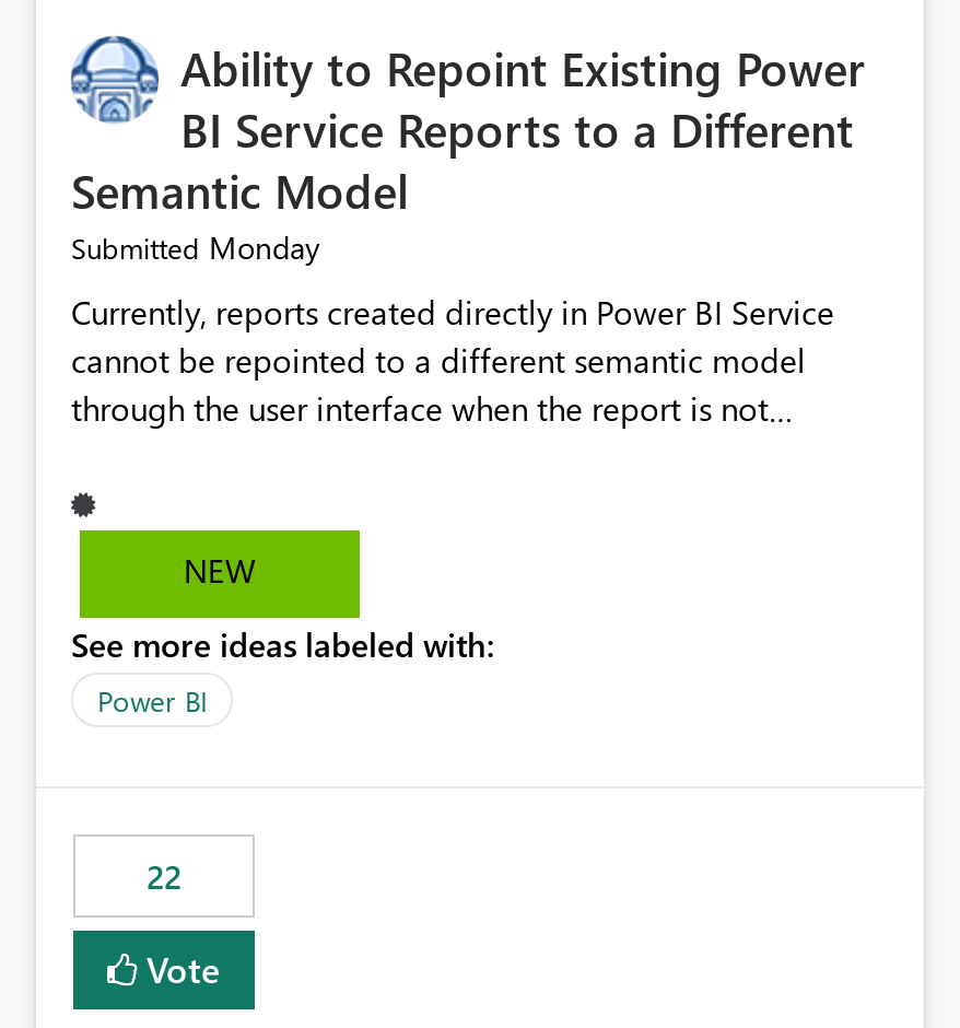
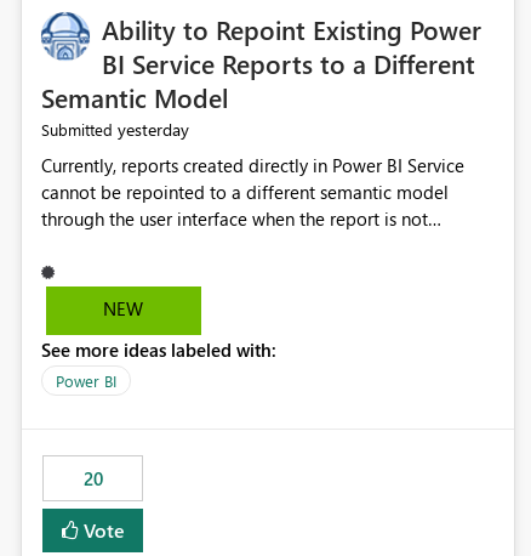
- Submitted Monday
+ Submitted yesterday

- 22
+ 20
